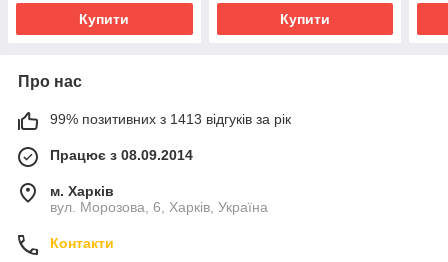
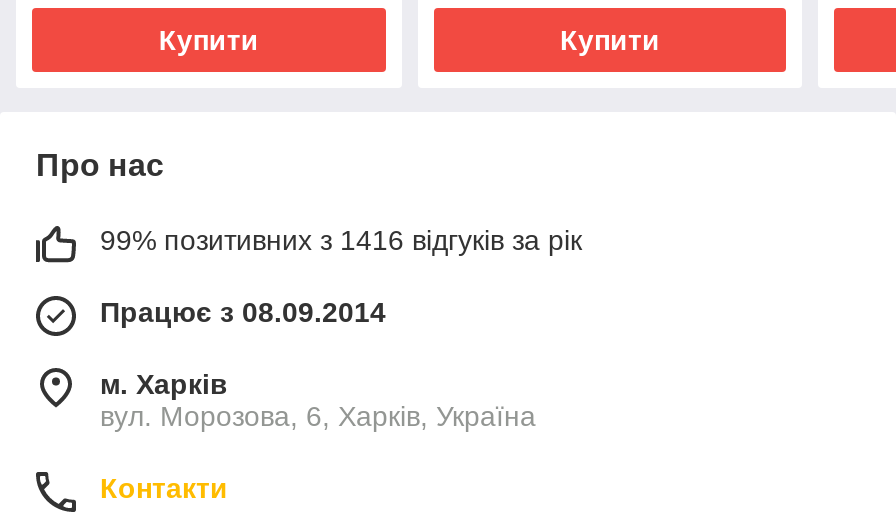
- 99% позитивних з 1413 відгуків за рік
+ 99% позитивних з 1416 відгуків за рік
